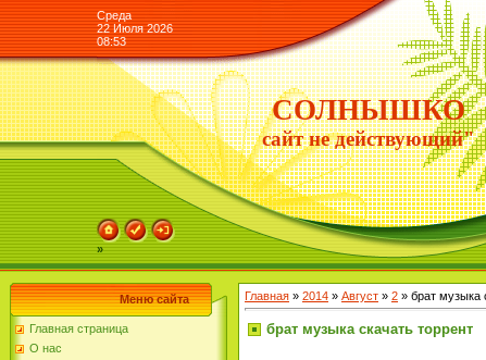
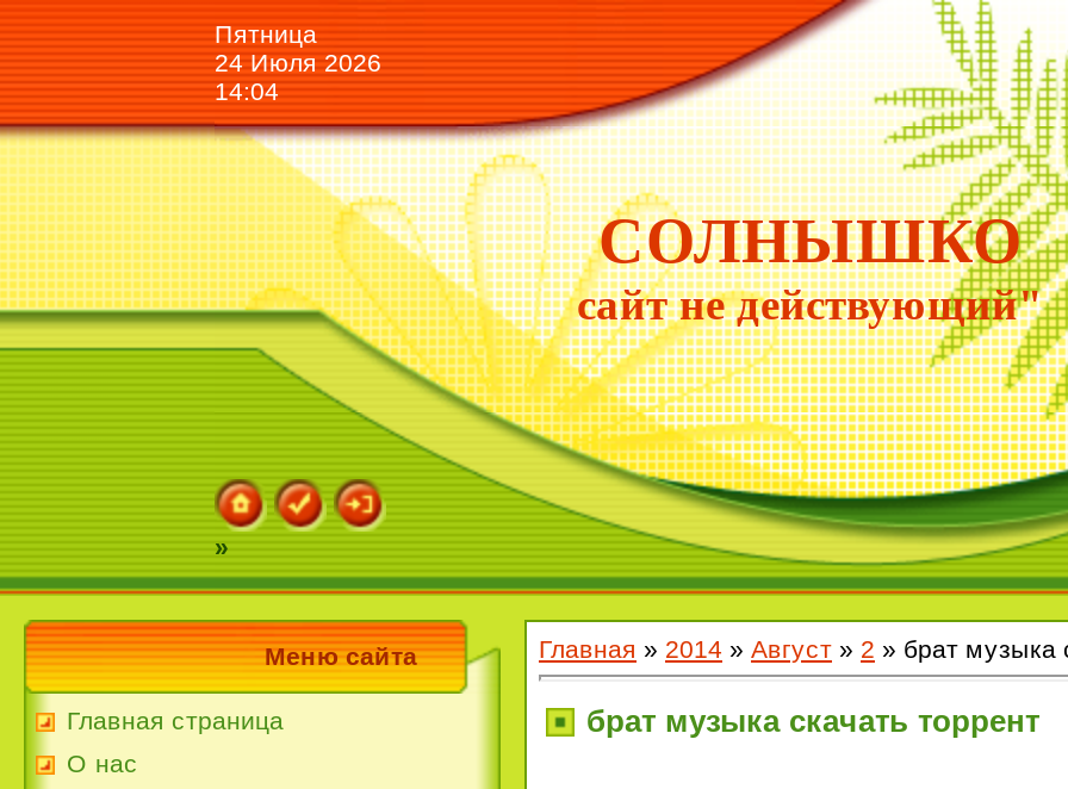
- Среда
- 22 Июля 2026
- 08:53
+ Пятница
+ 24 Июля 2026
+ 14:04
